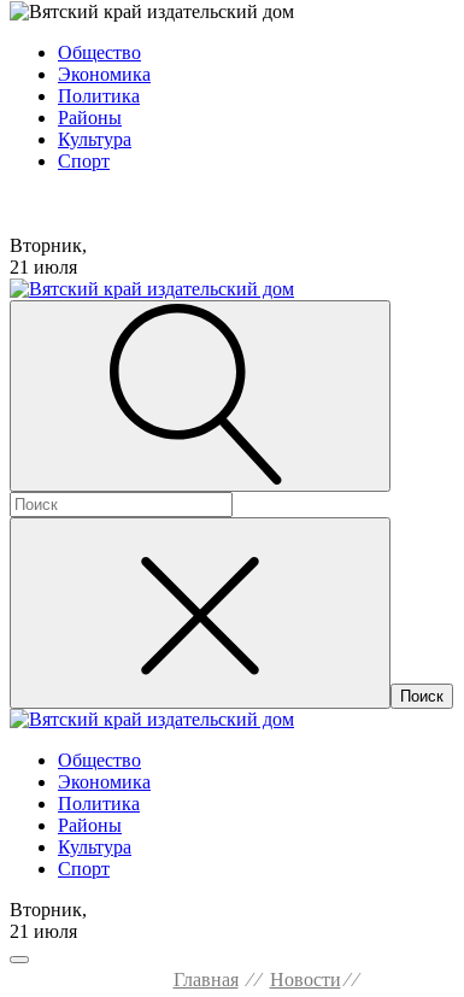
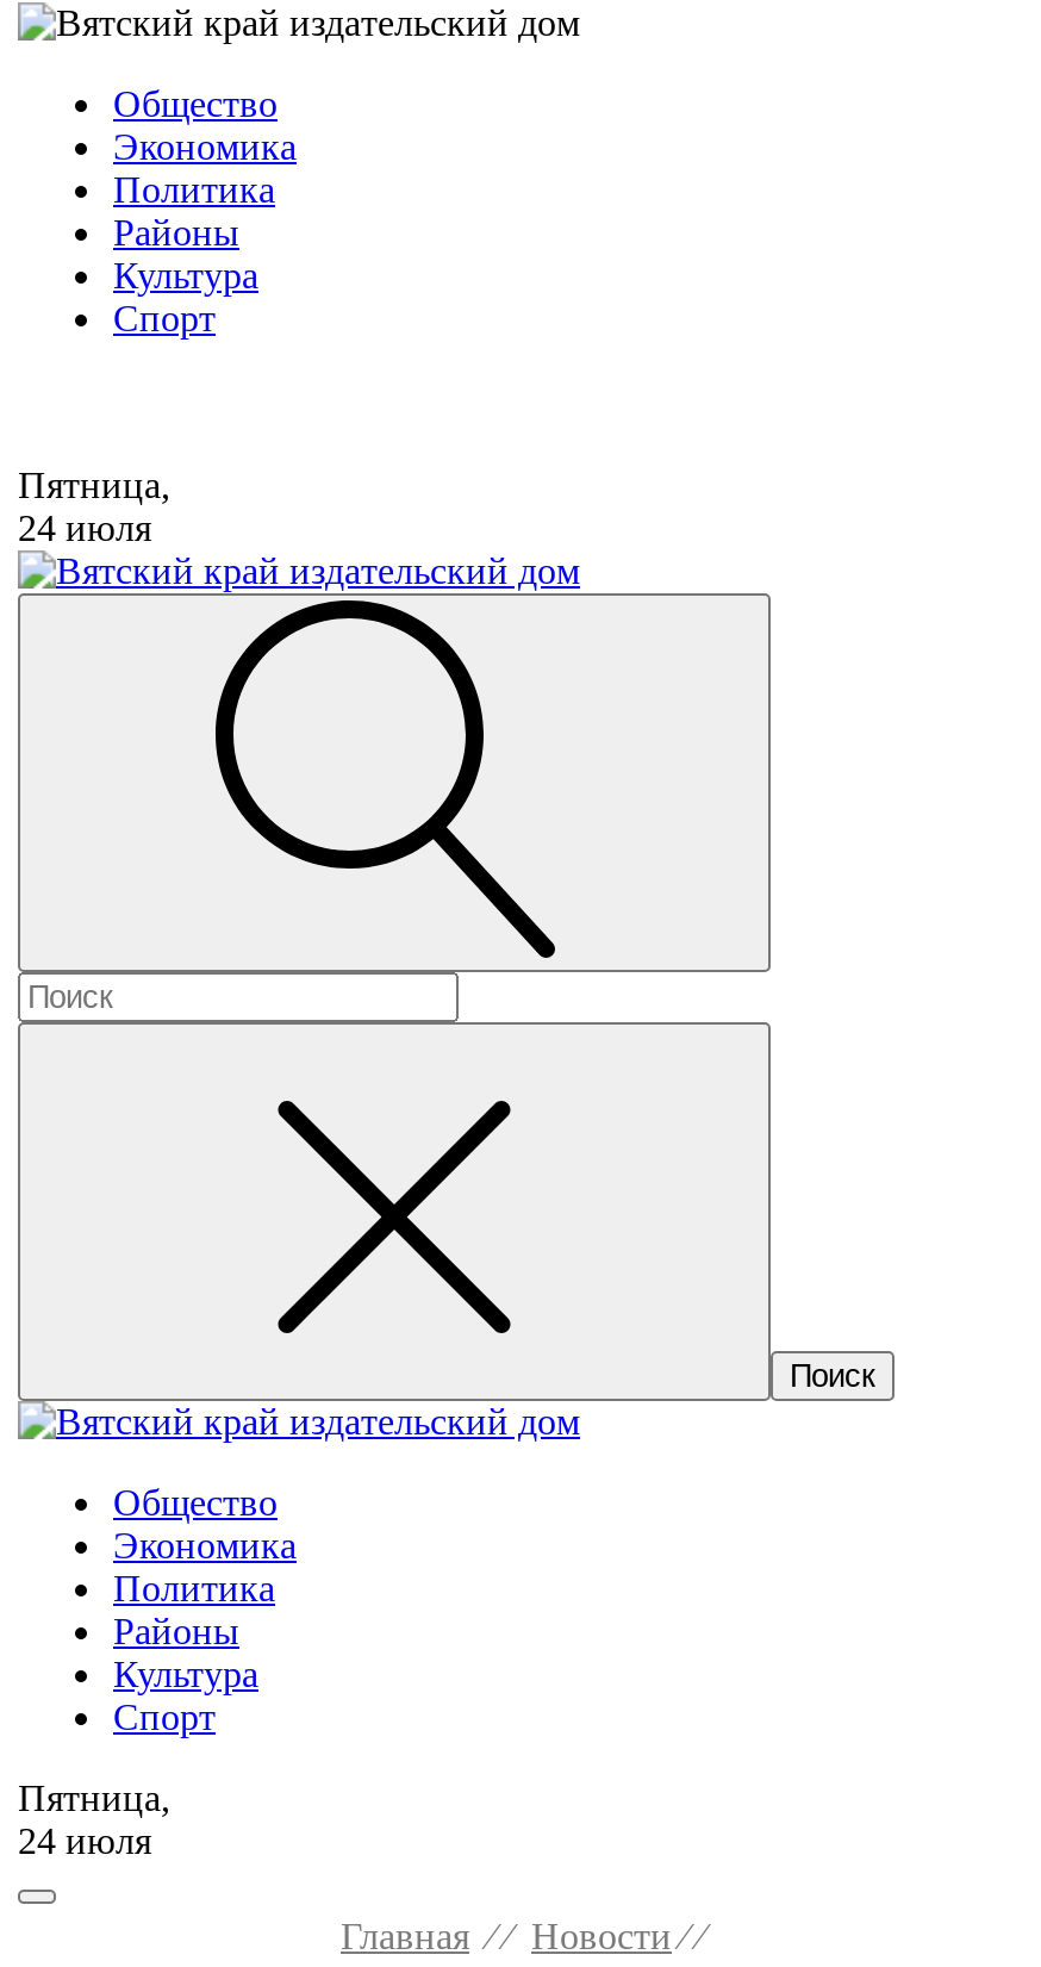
- Вторник,
- 21 июля
+ Пятница,
+ 24 июля

- Вторник,
- 21 июля
+ Пятница,
+ 24 июля
